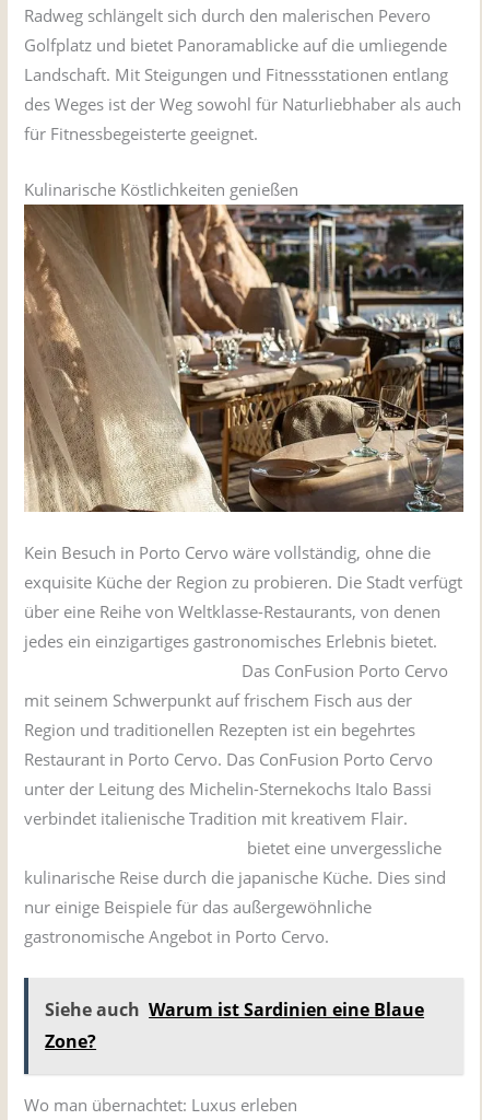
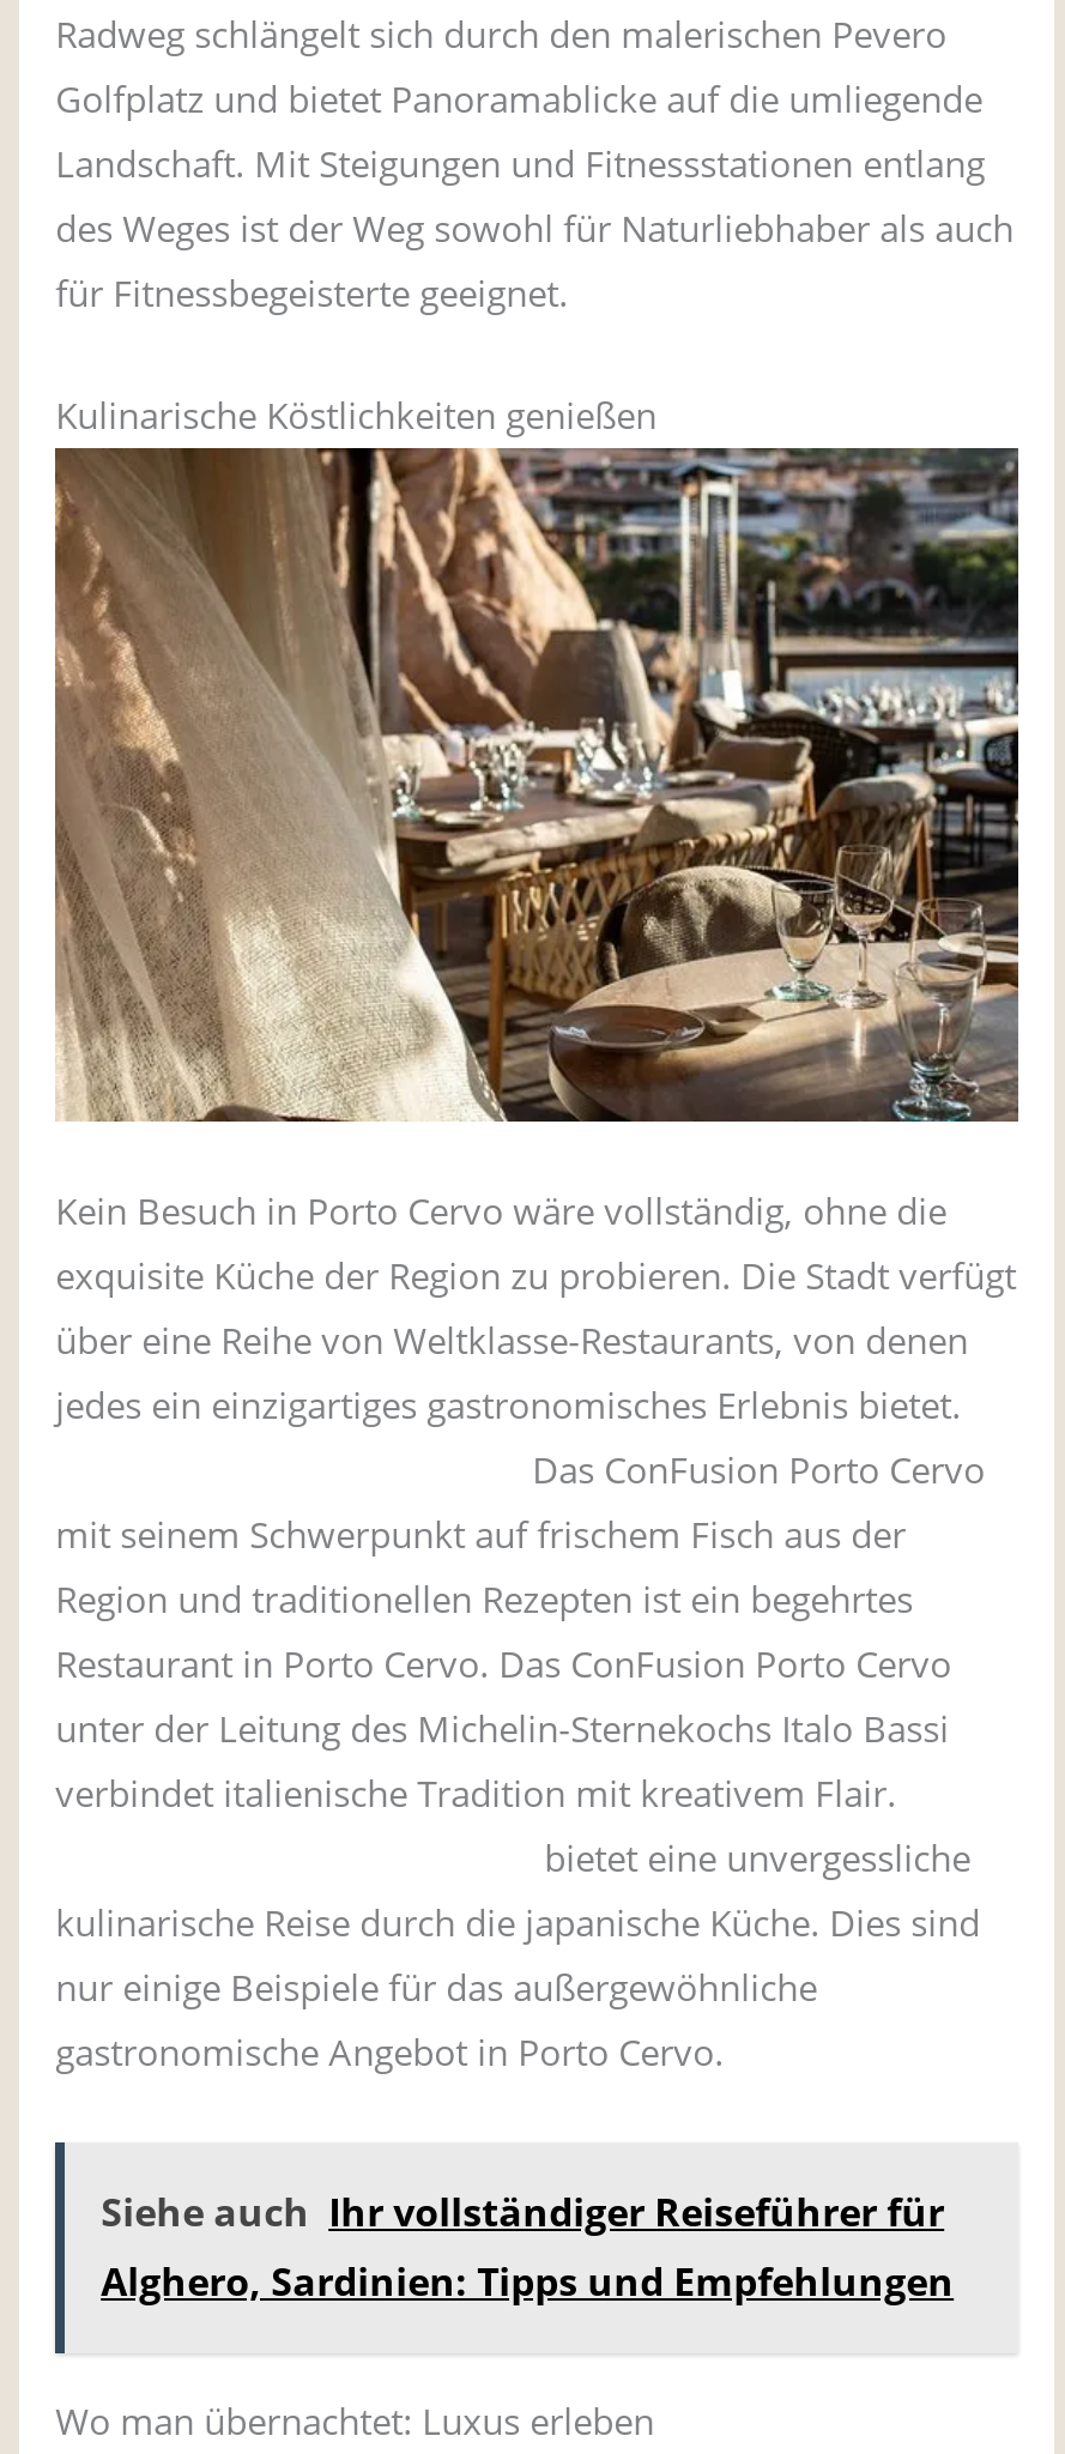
- Siehe auch Warum ist Sardinien eine Blaue
- Zone?
+ Siehe auch Ihr vollständiger Reiseführer für
+ Alghero, Sardinien: Tipps und Empfehlungen
